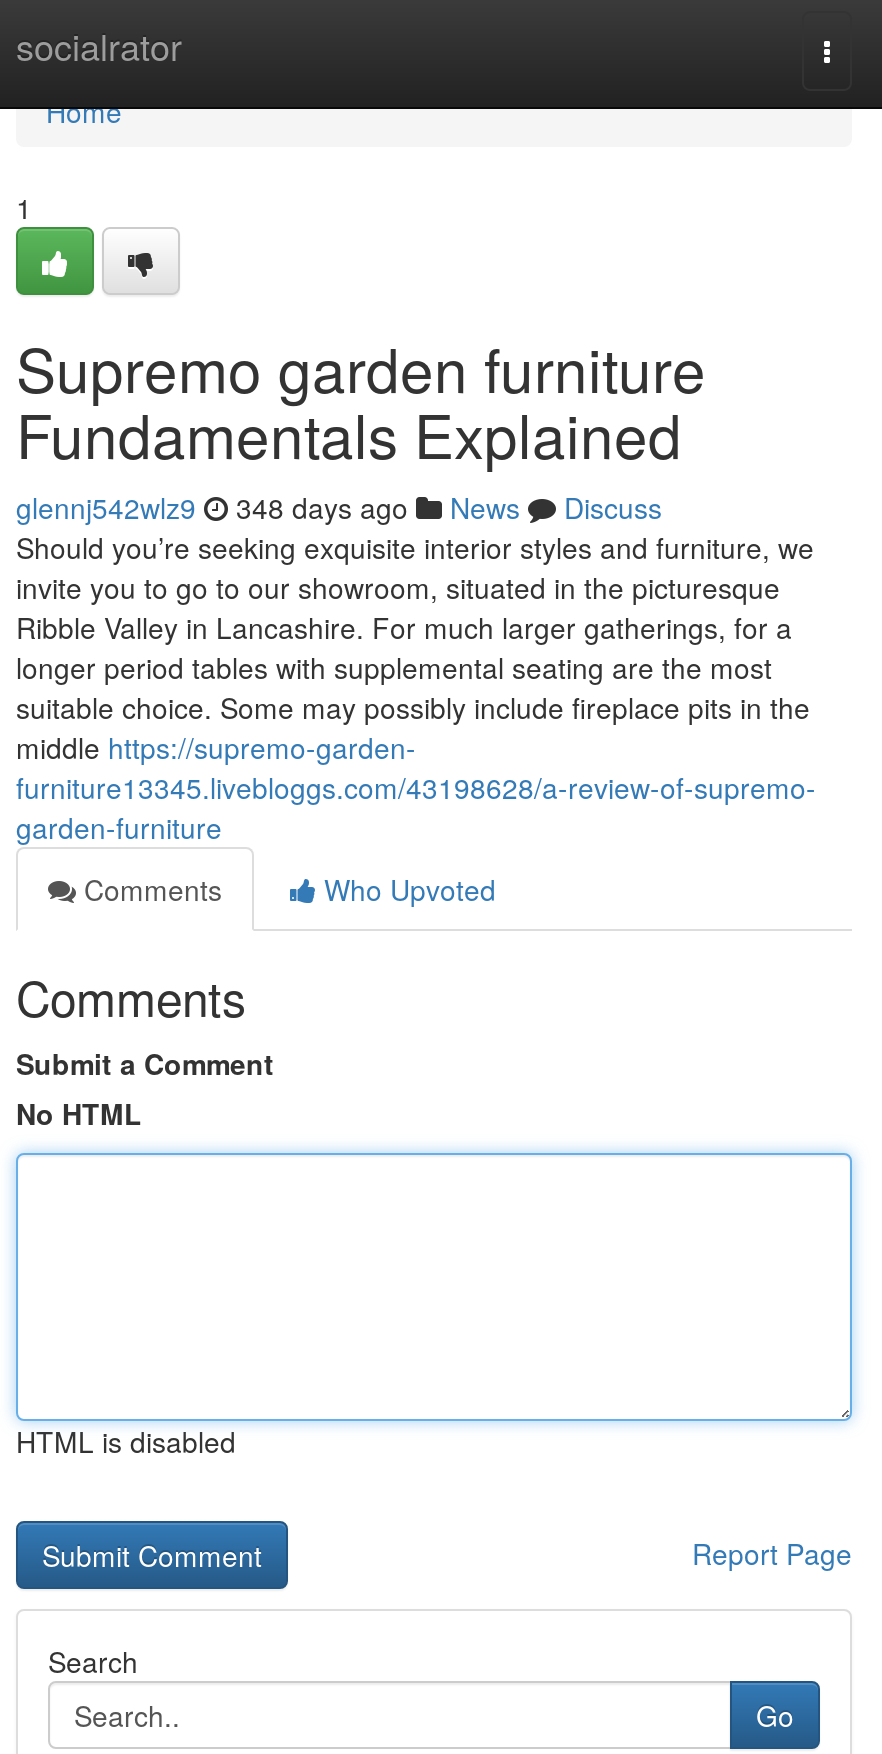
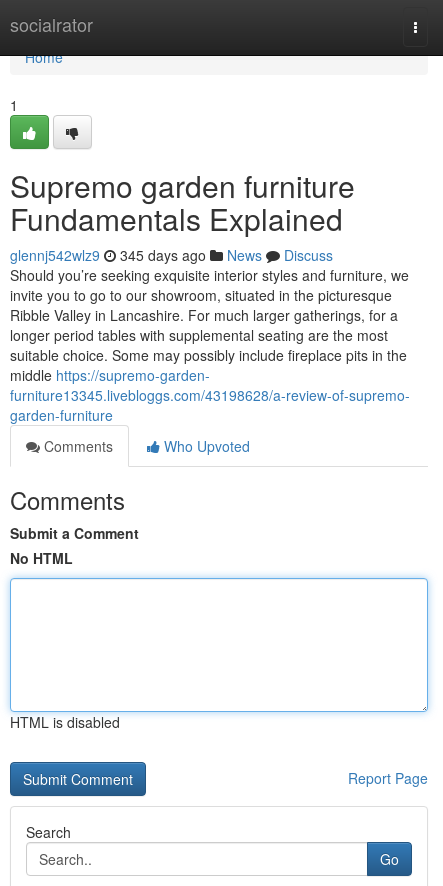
- glennj542wlz9 348 days ago News Discuss
+ glennj542wlz9 345 days ago News Discuss
